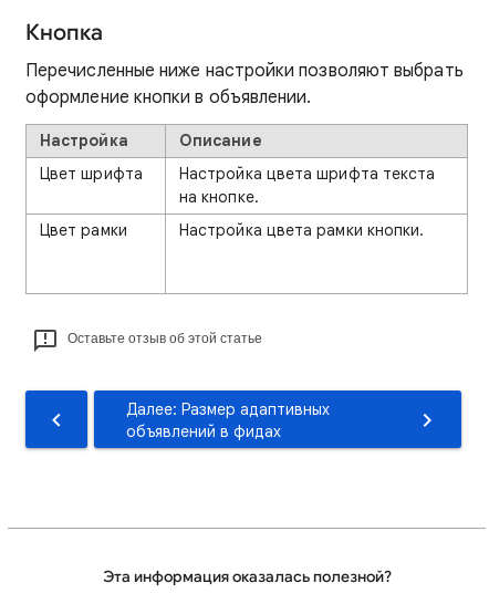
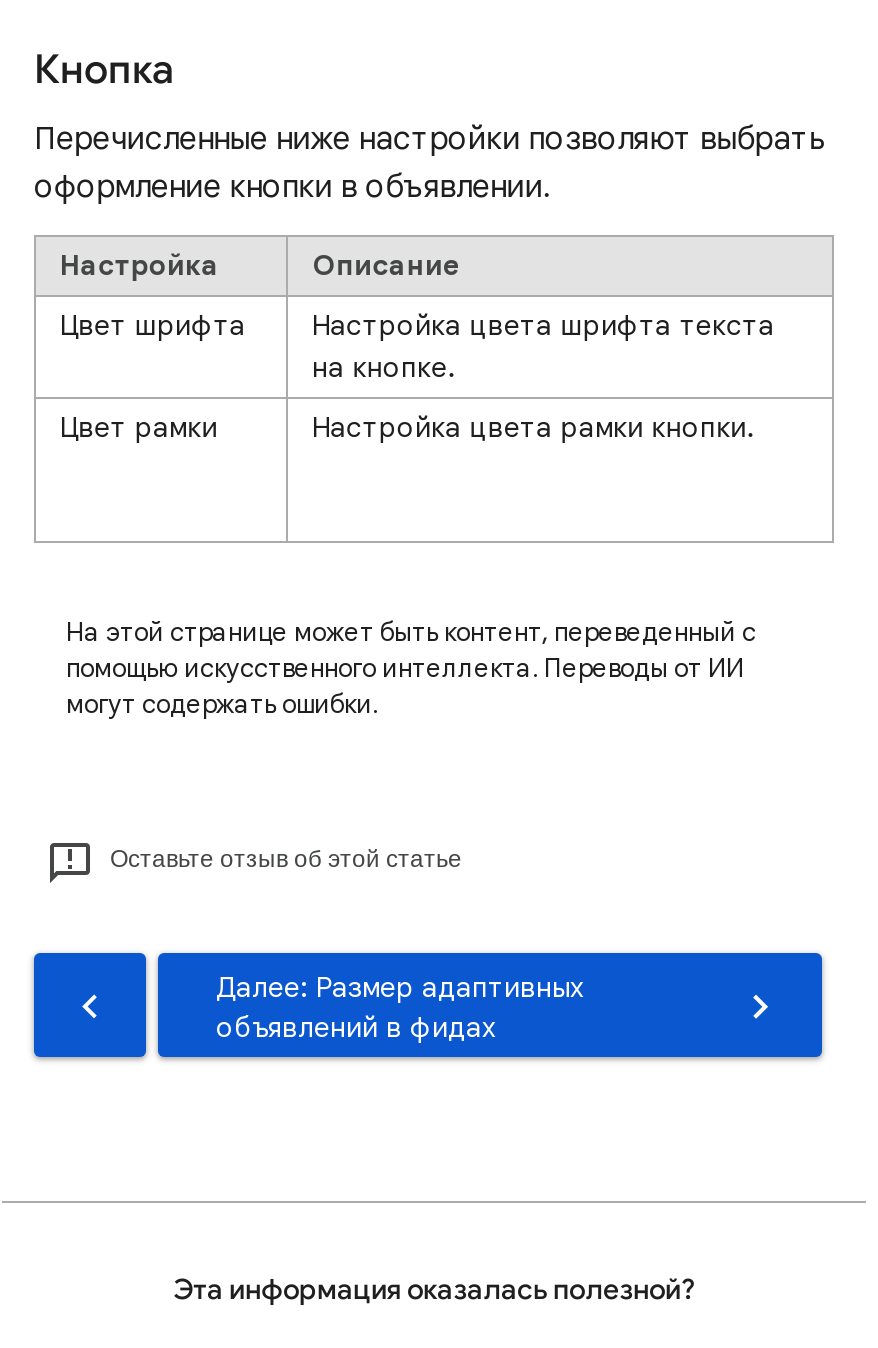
+ На этой странице может быть контент, переведенный с
+ помощью искусственного интеллекта. Переводы от ИИ
+ могут содержать ошибки.
